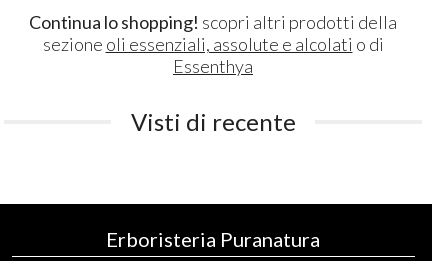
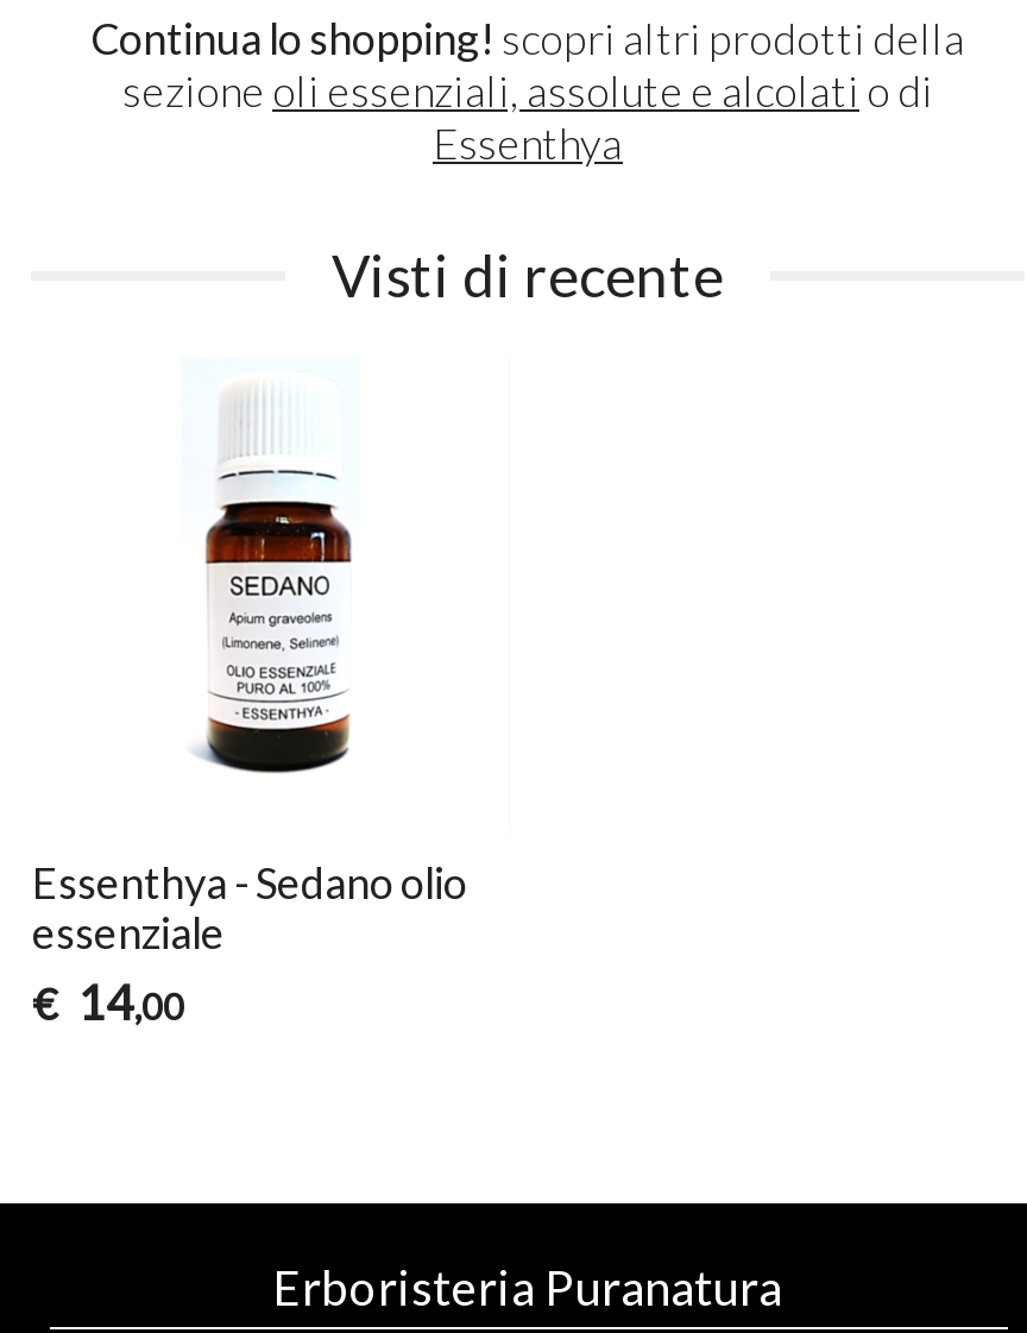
+ [image]
+ Essenthya - Sedano olio
+ essenziale
+ € 14,00
